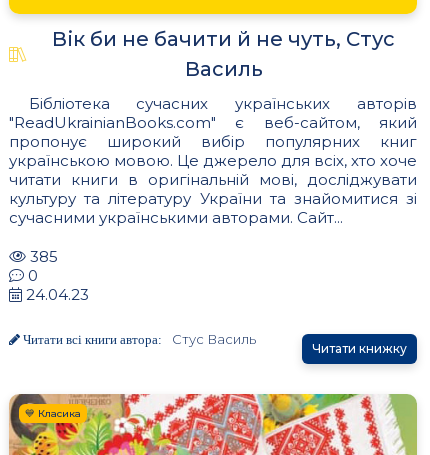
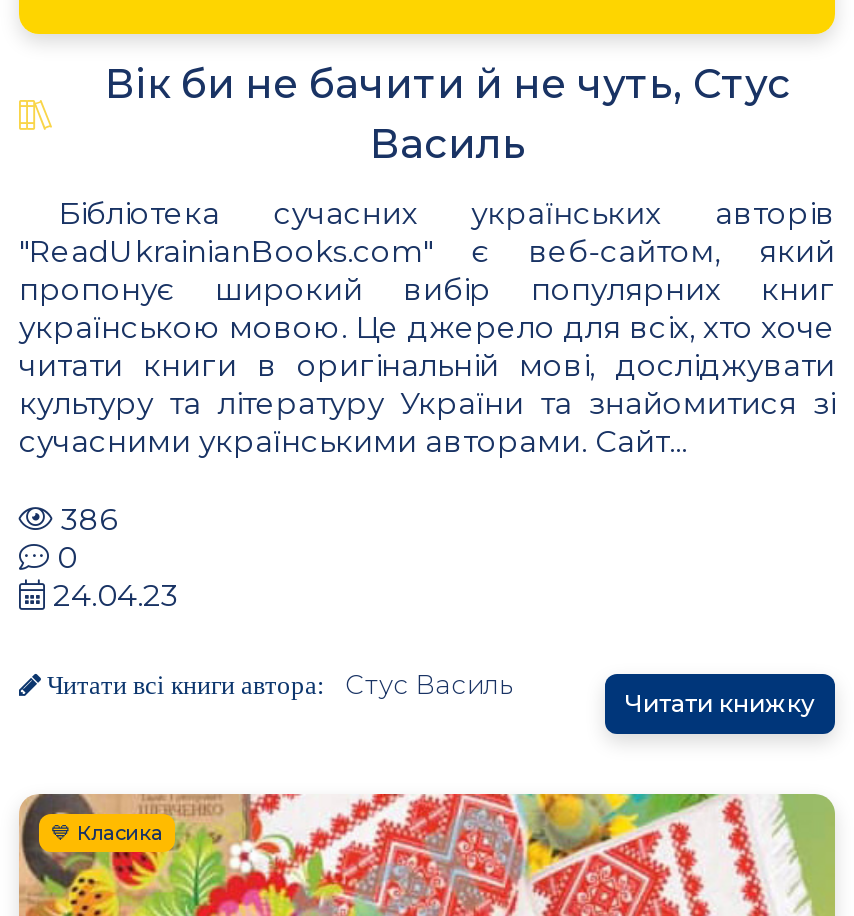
- 385
+ 386
